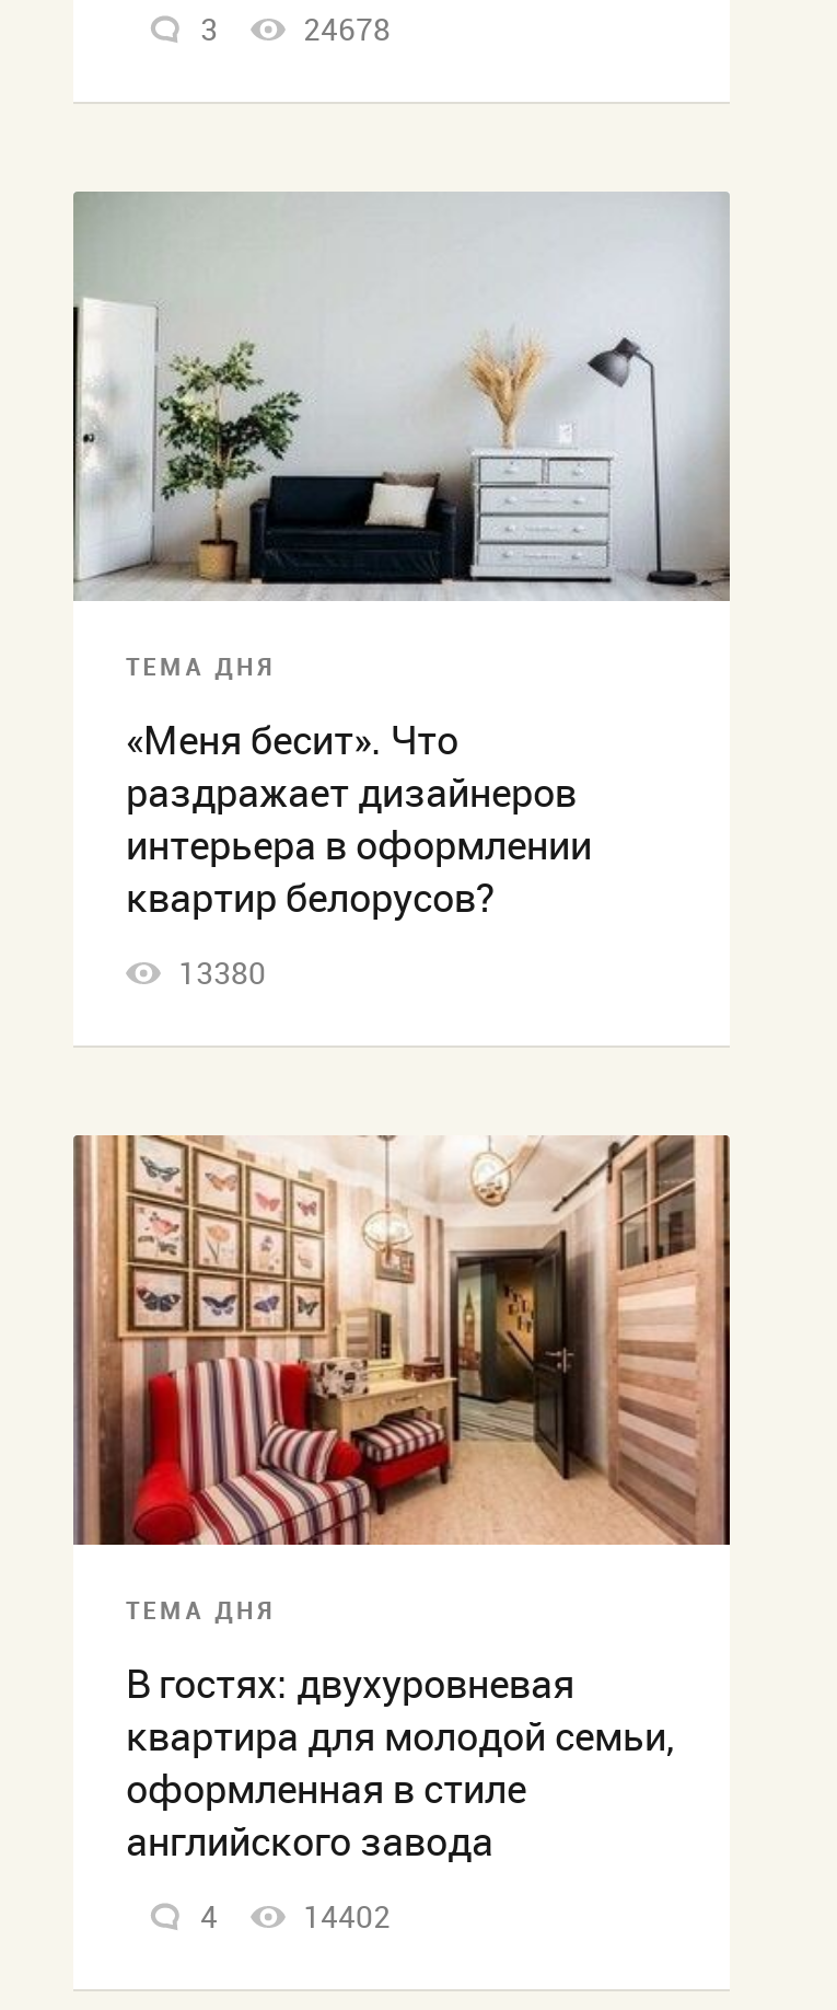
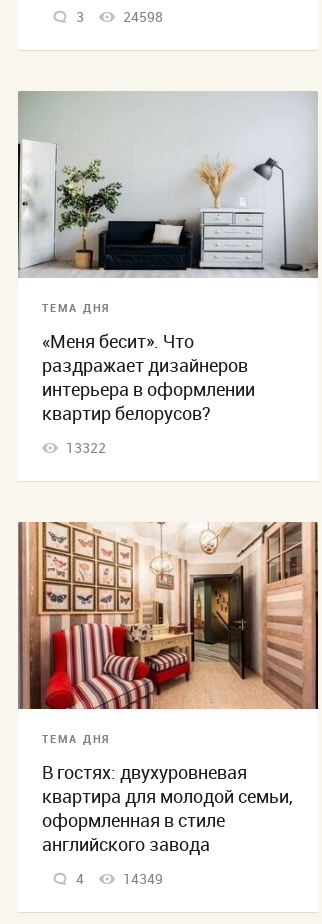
- 24678
+ 24598

- 13380
+ 13322

- 14402
+ 14349
